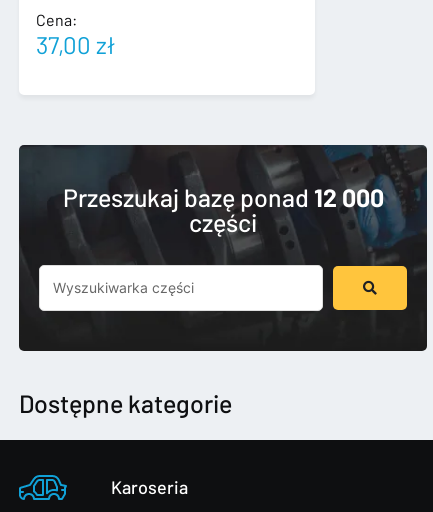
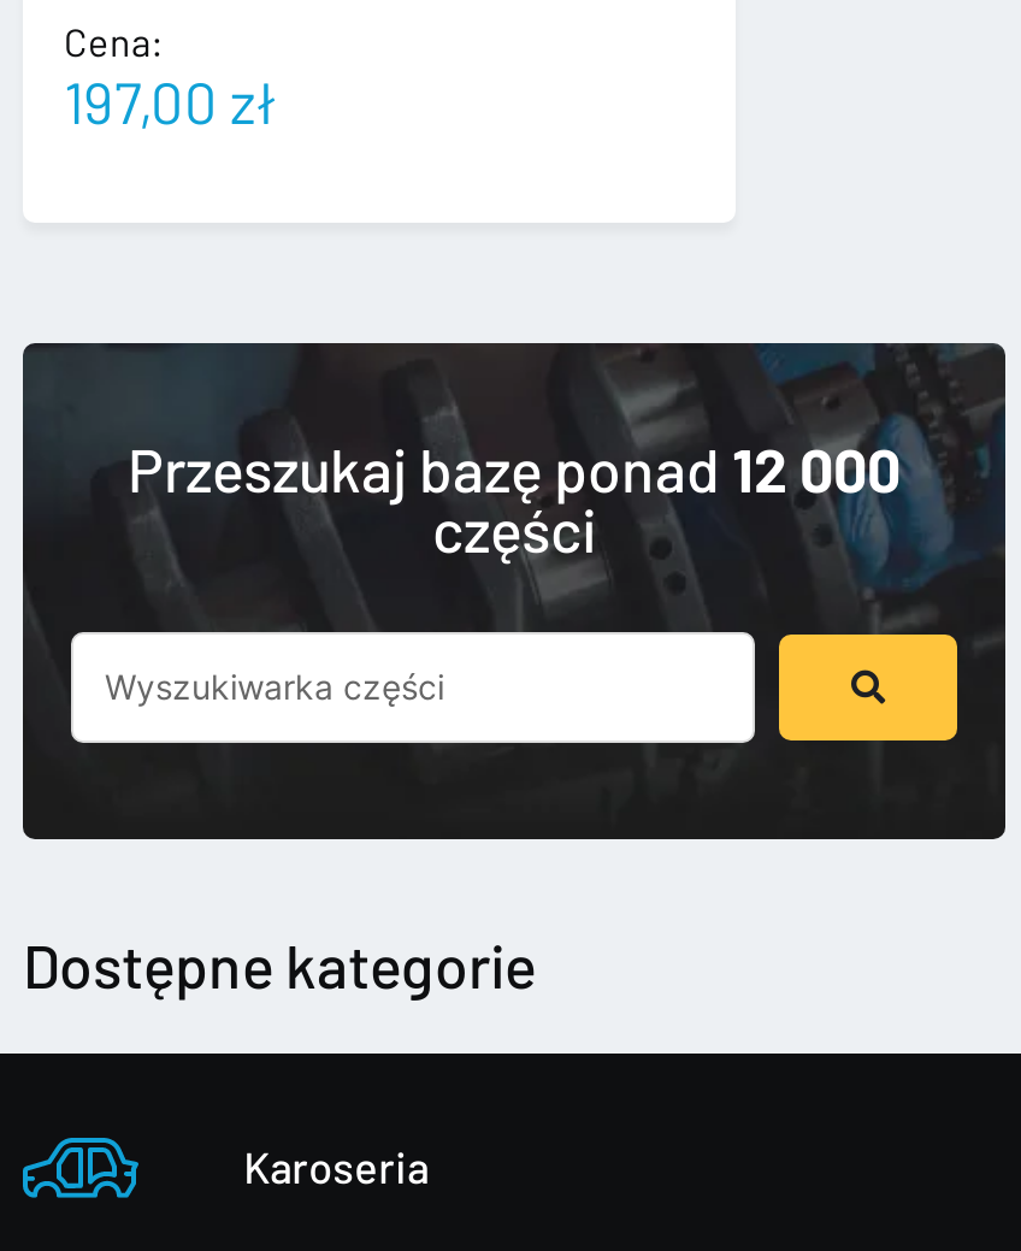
- 37,00 zł
+ 197,00 zł
